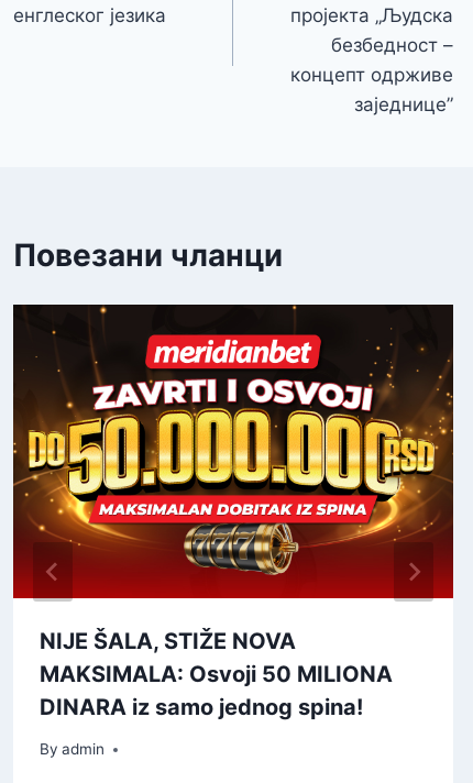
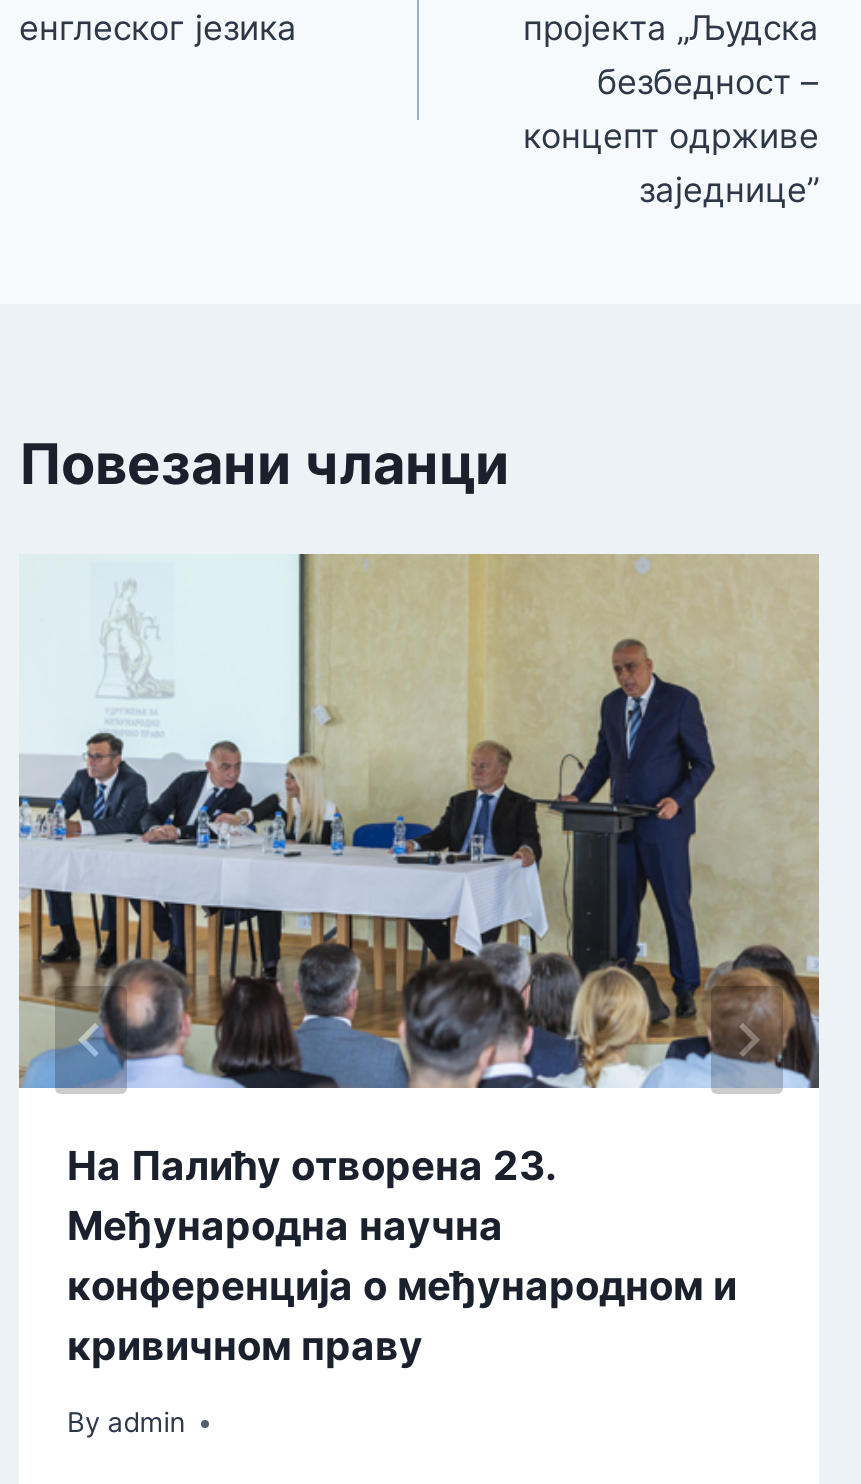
- [image]
- NIJE ŠALA, STIŽE NOVA
- MAKSIMALA: Osvoji 50 MILIONA
- DINARA iz samo jednog spina!
+ [image]
+ На Палићу отворена 23.
+ Међународна научна
+ конференција o међународном и
+ кривичном праву
